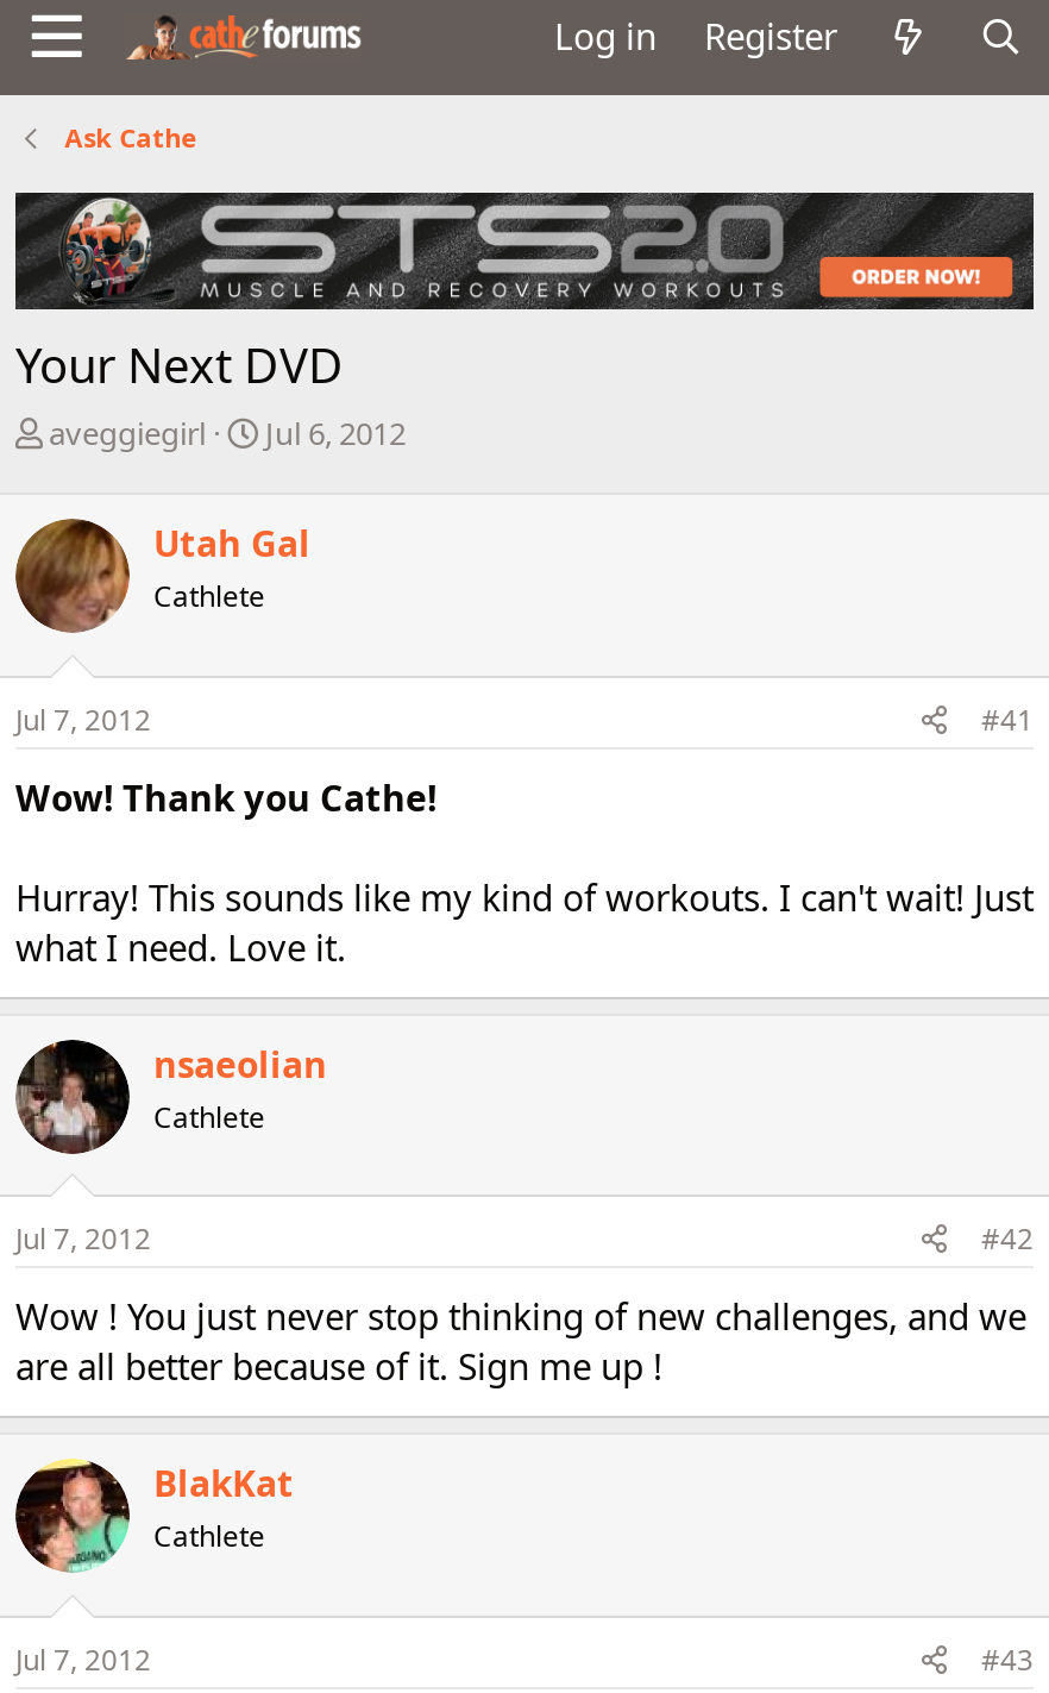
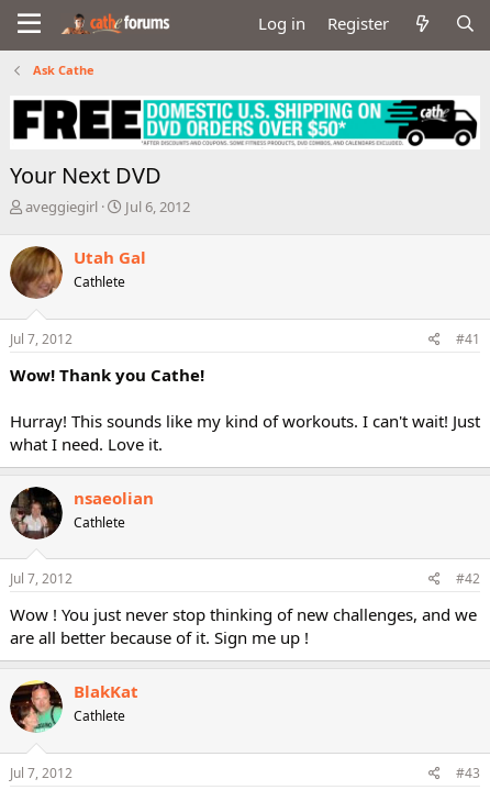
- [image]
+ [image]
